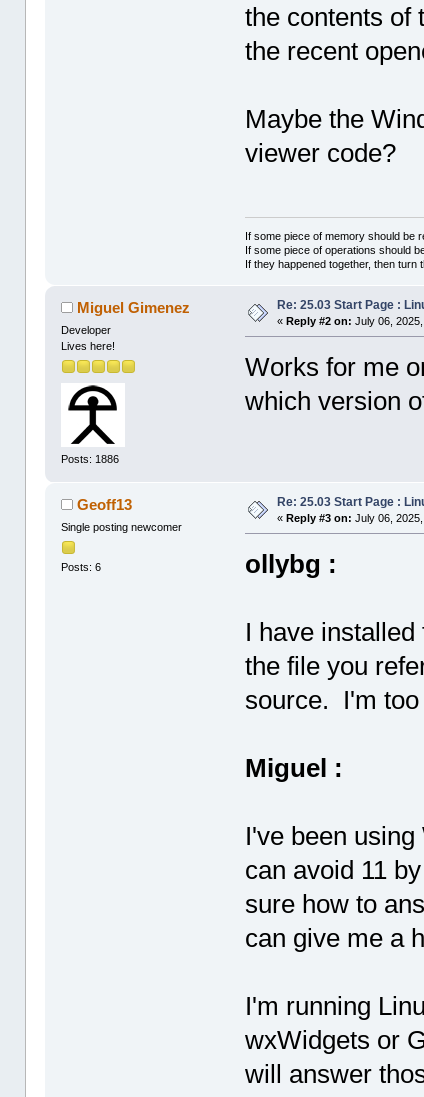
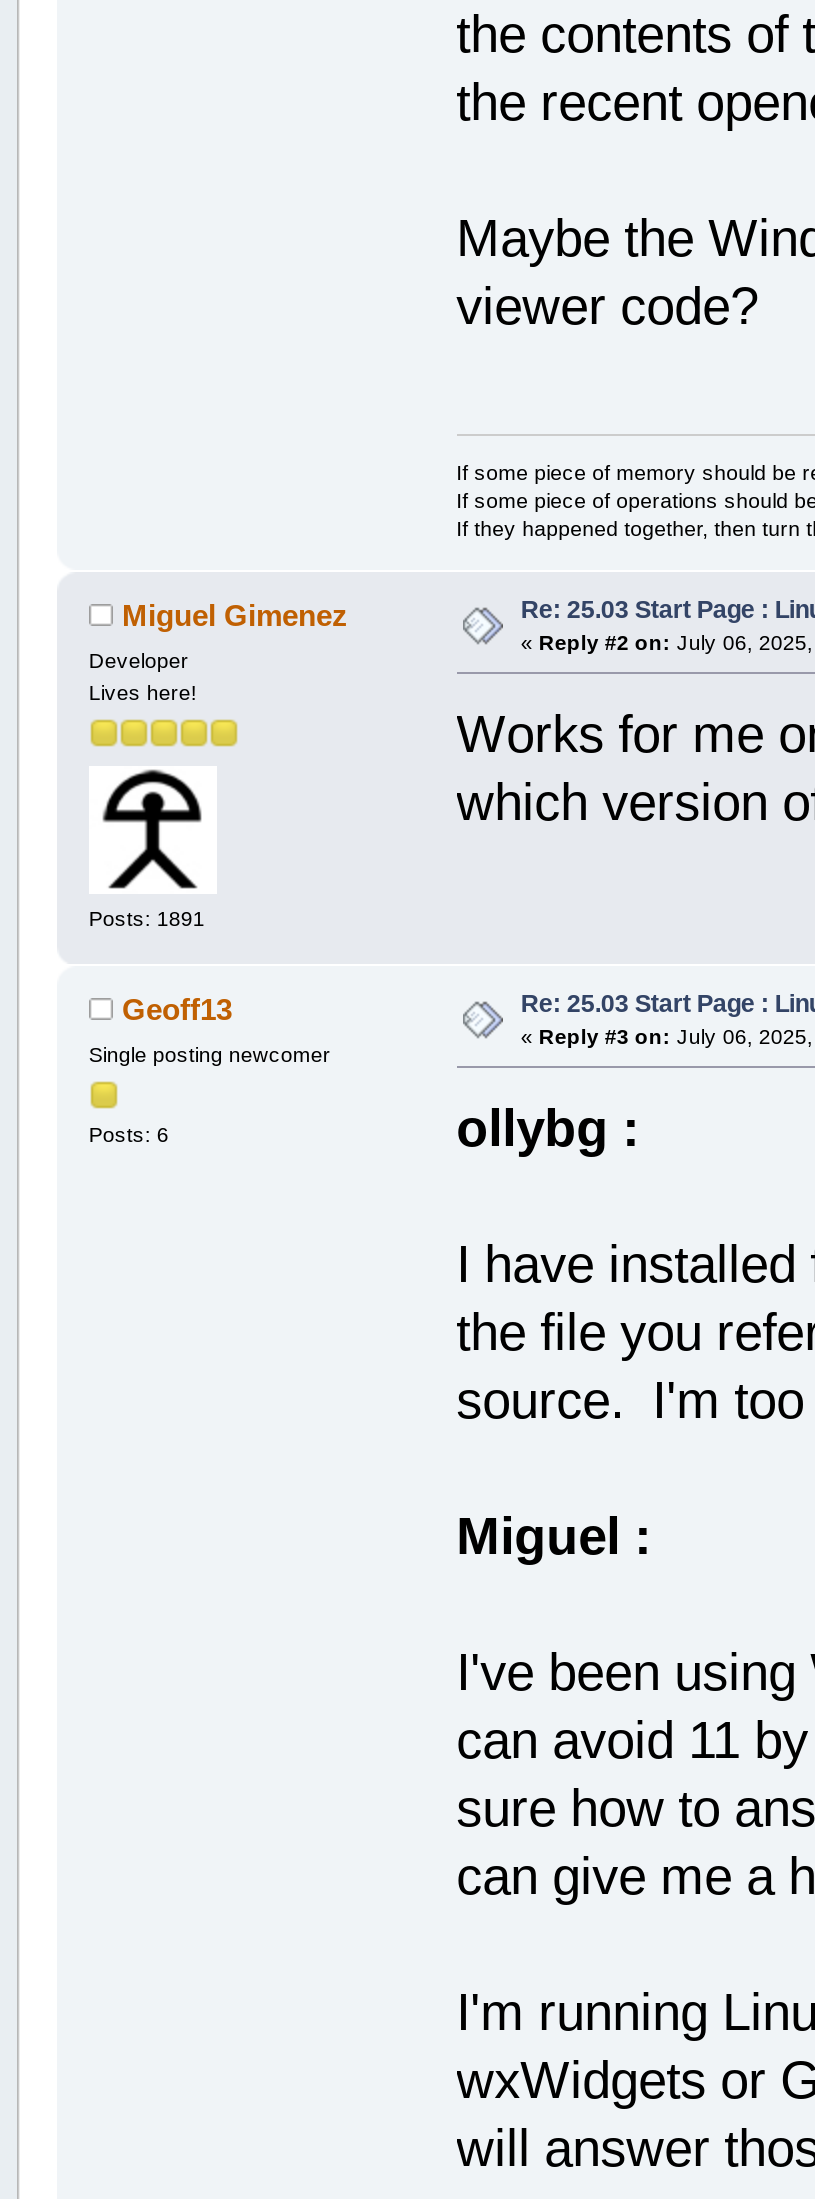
- Posts: 1886
+ Posts: 1891
